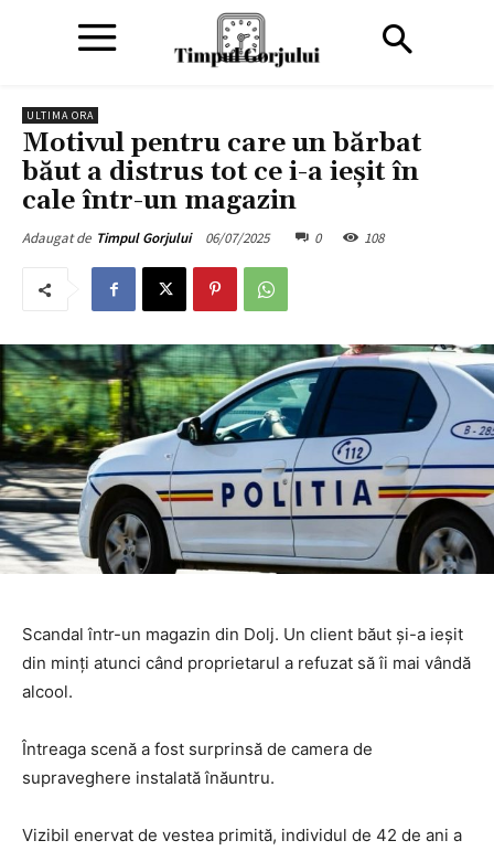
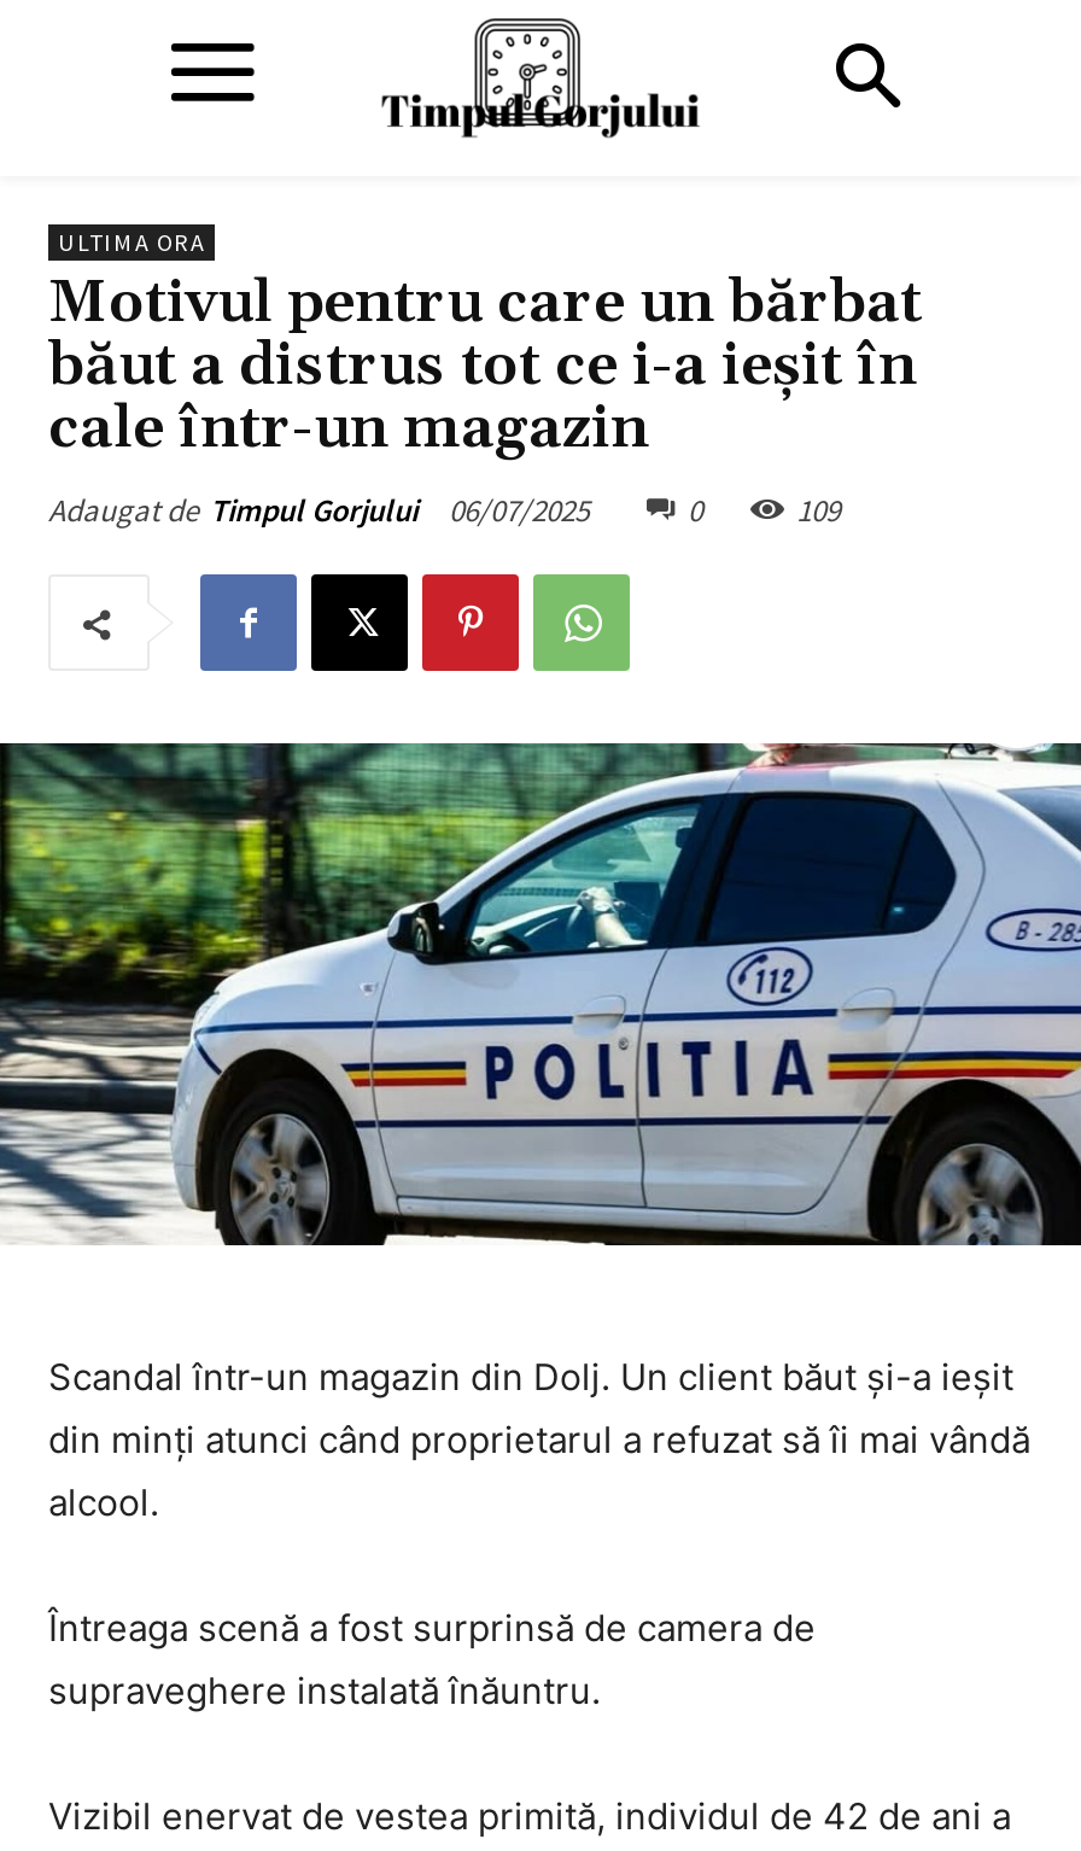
- 108
+ 109
